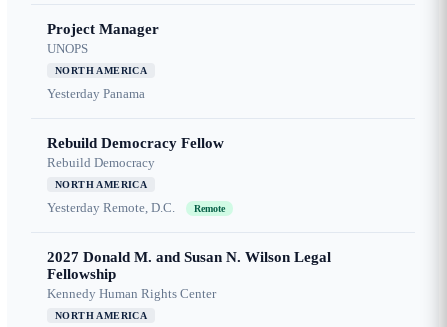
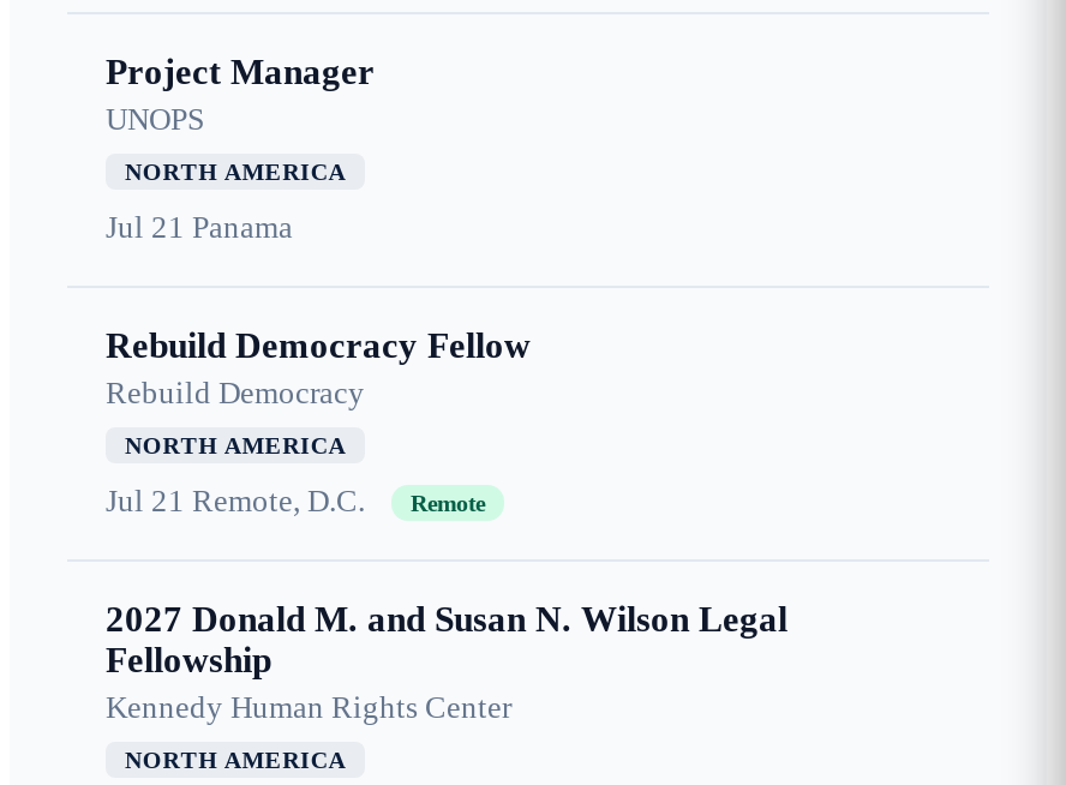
- Yesterday Panama
+ Jul 21 Panama

- Yesterday Remote, D.C.
+ Jul 21 Remote, D.C.
